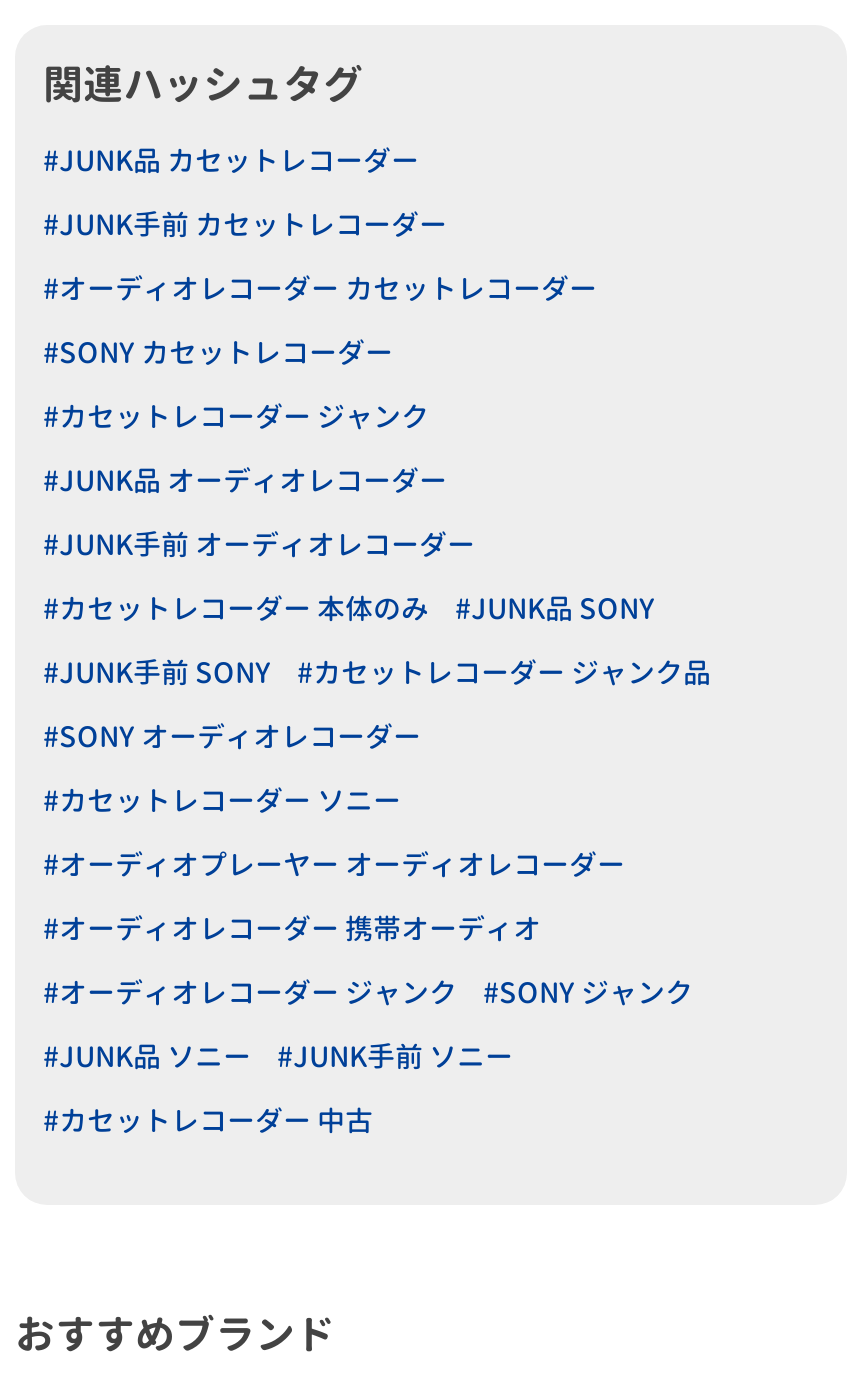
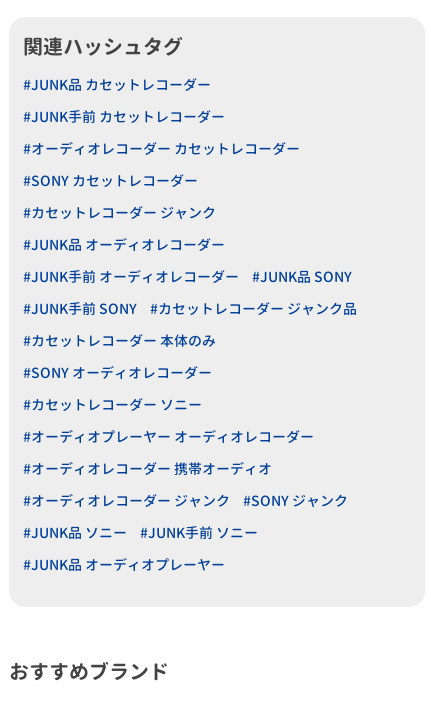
moved down: #カセットレコーダー 本体のみ

moved up: #JUNK品 SONY | #JUNK手前 SONY | #カセットレコーダー ジャンク品

- #カセットレコーダー 中古
+ #JUNK品 オーディオプレーヤー
